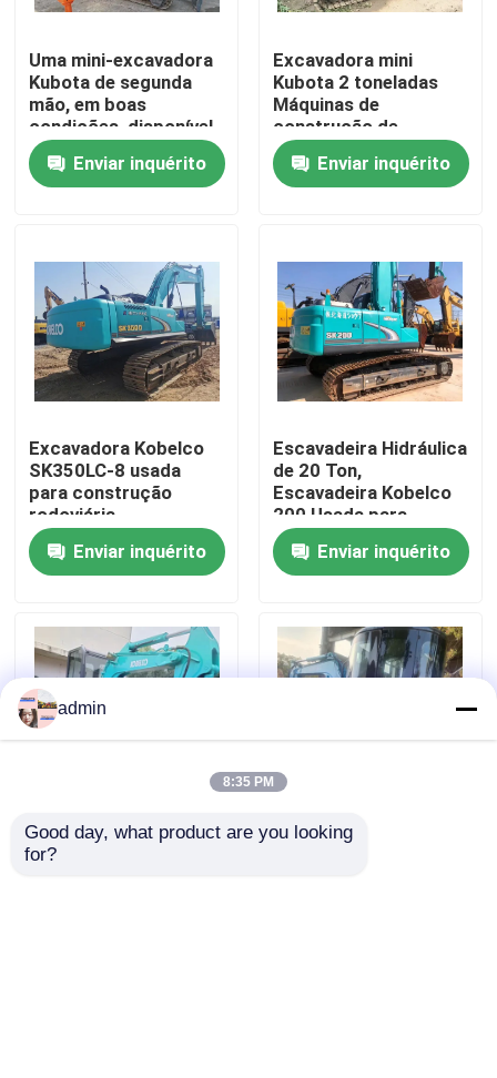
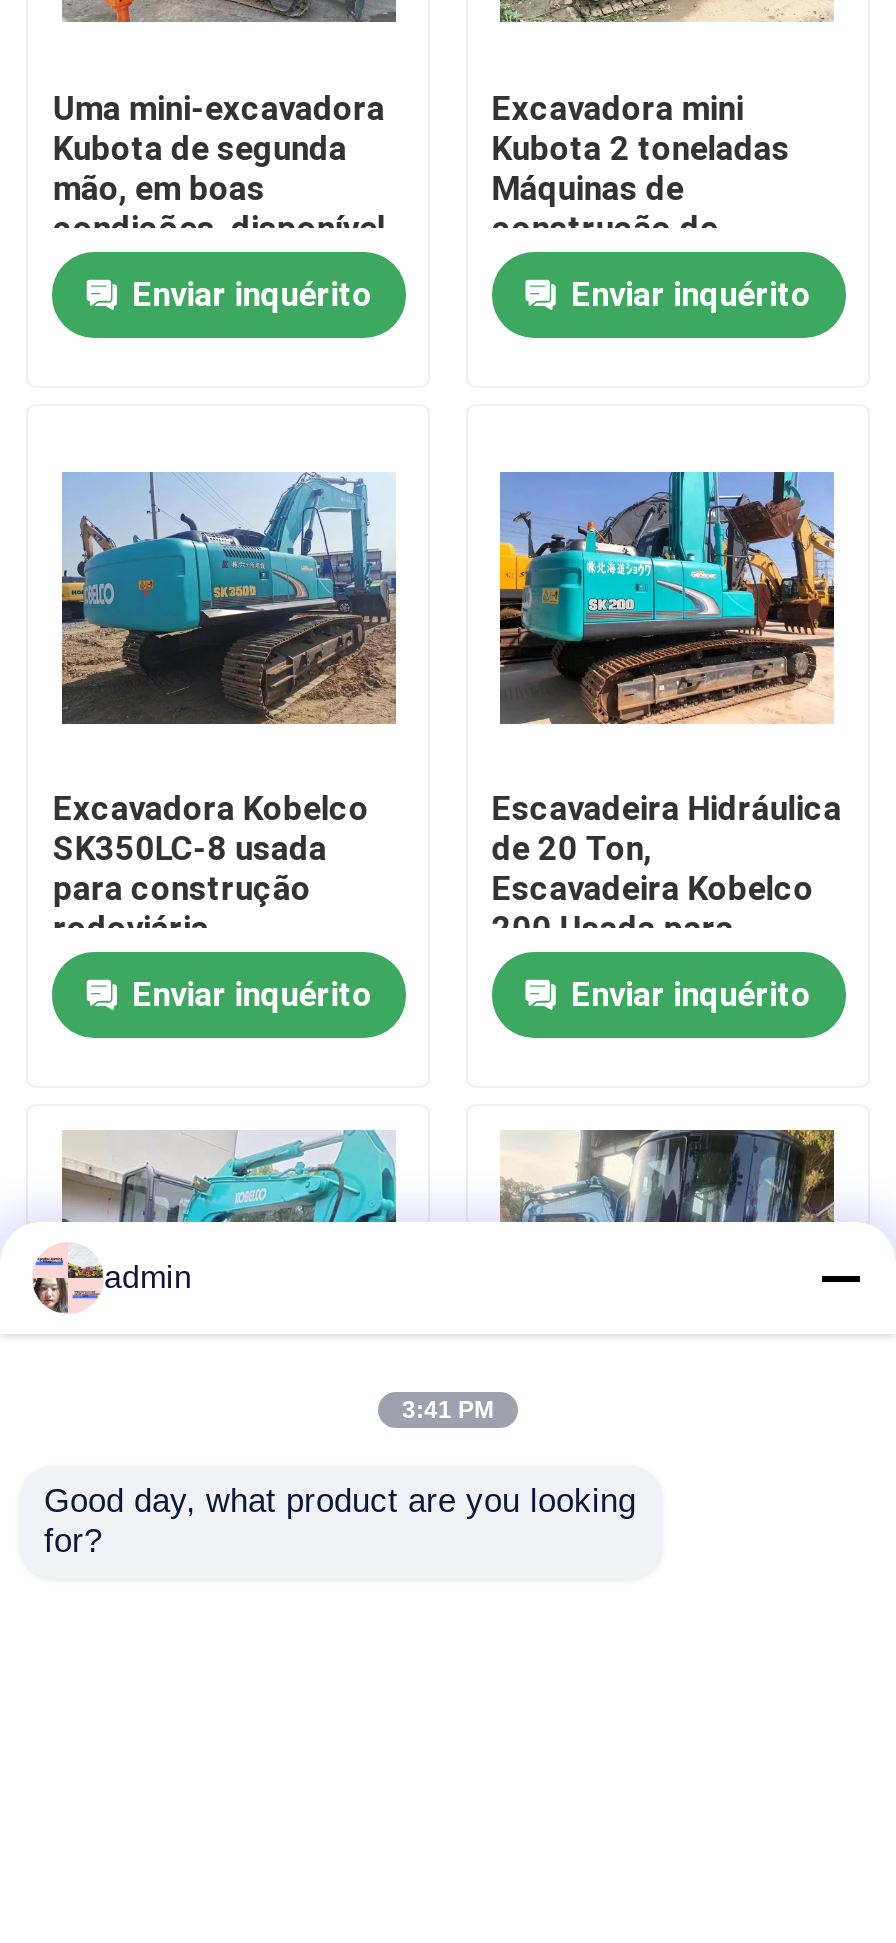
- 8:35 PM
+ 3:41 PM
